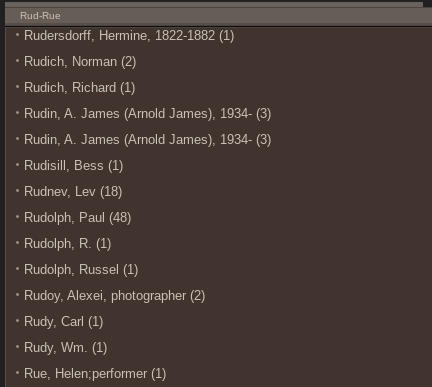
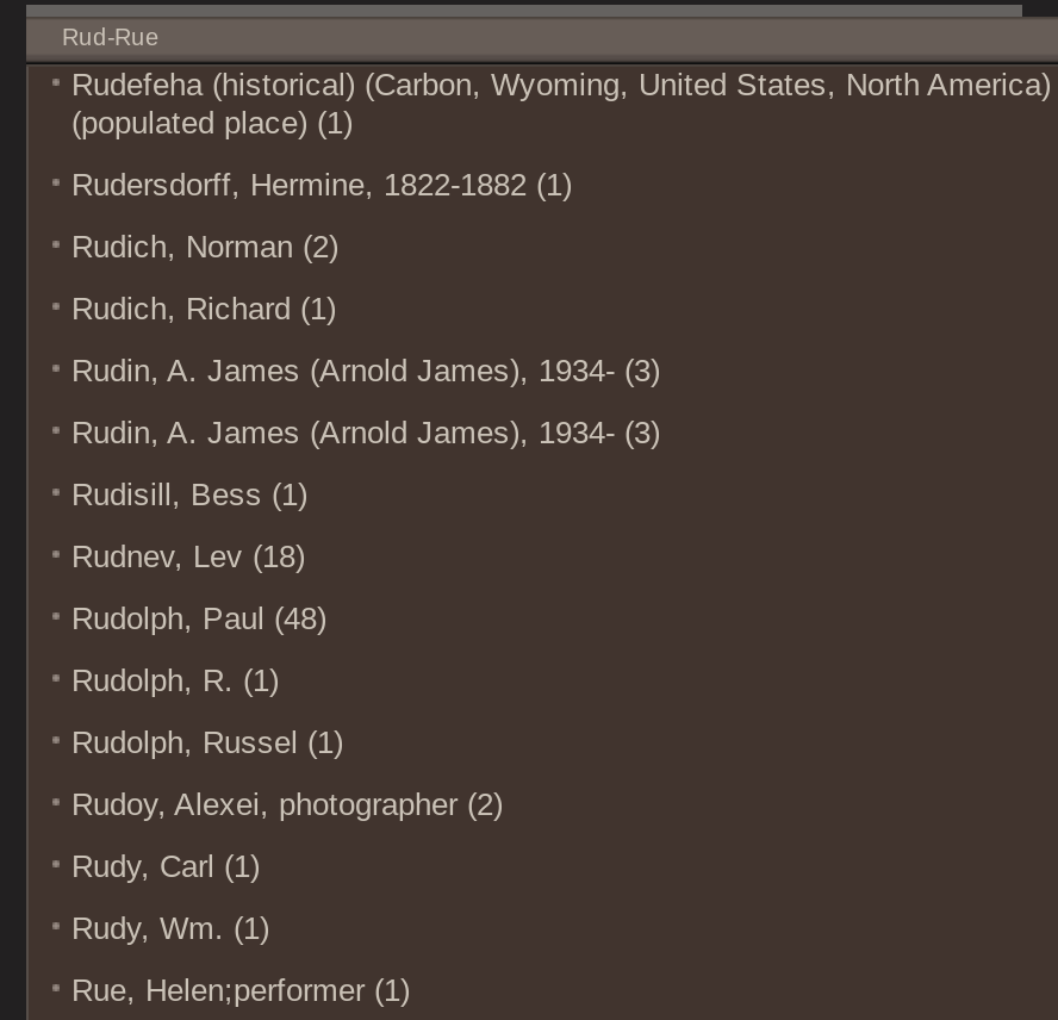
+ Rudefeha (historical) (Carbon, Wyoming, United States, North America)
+ (populated place) (1)
